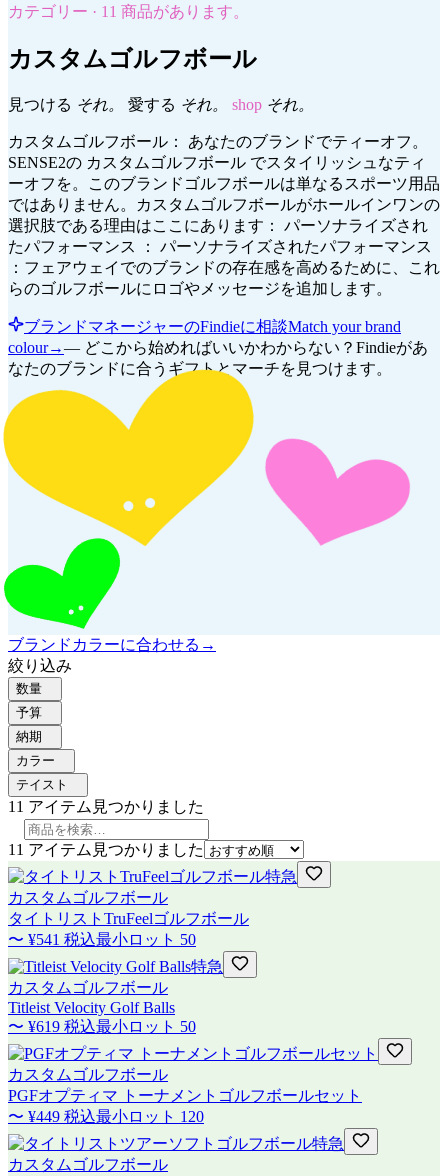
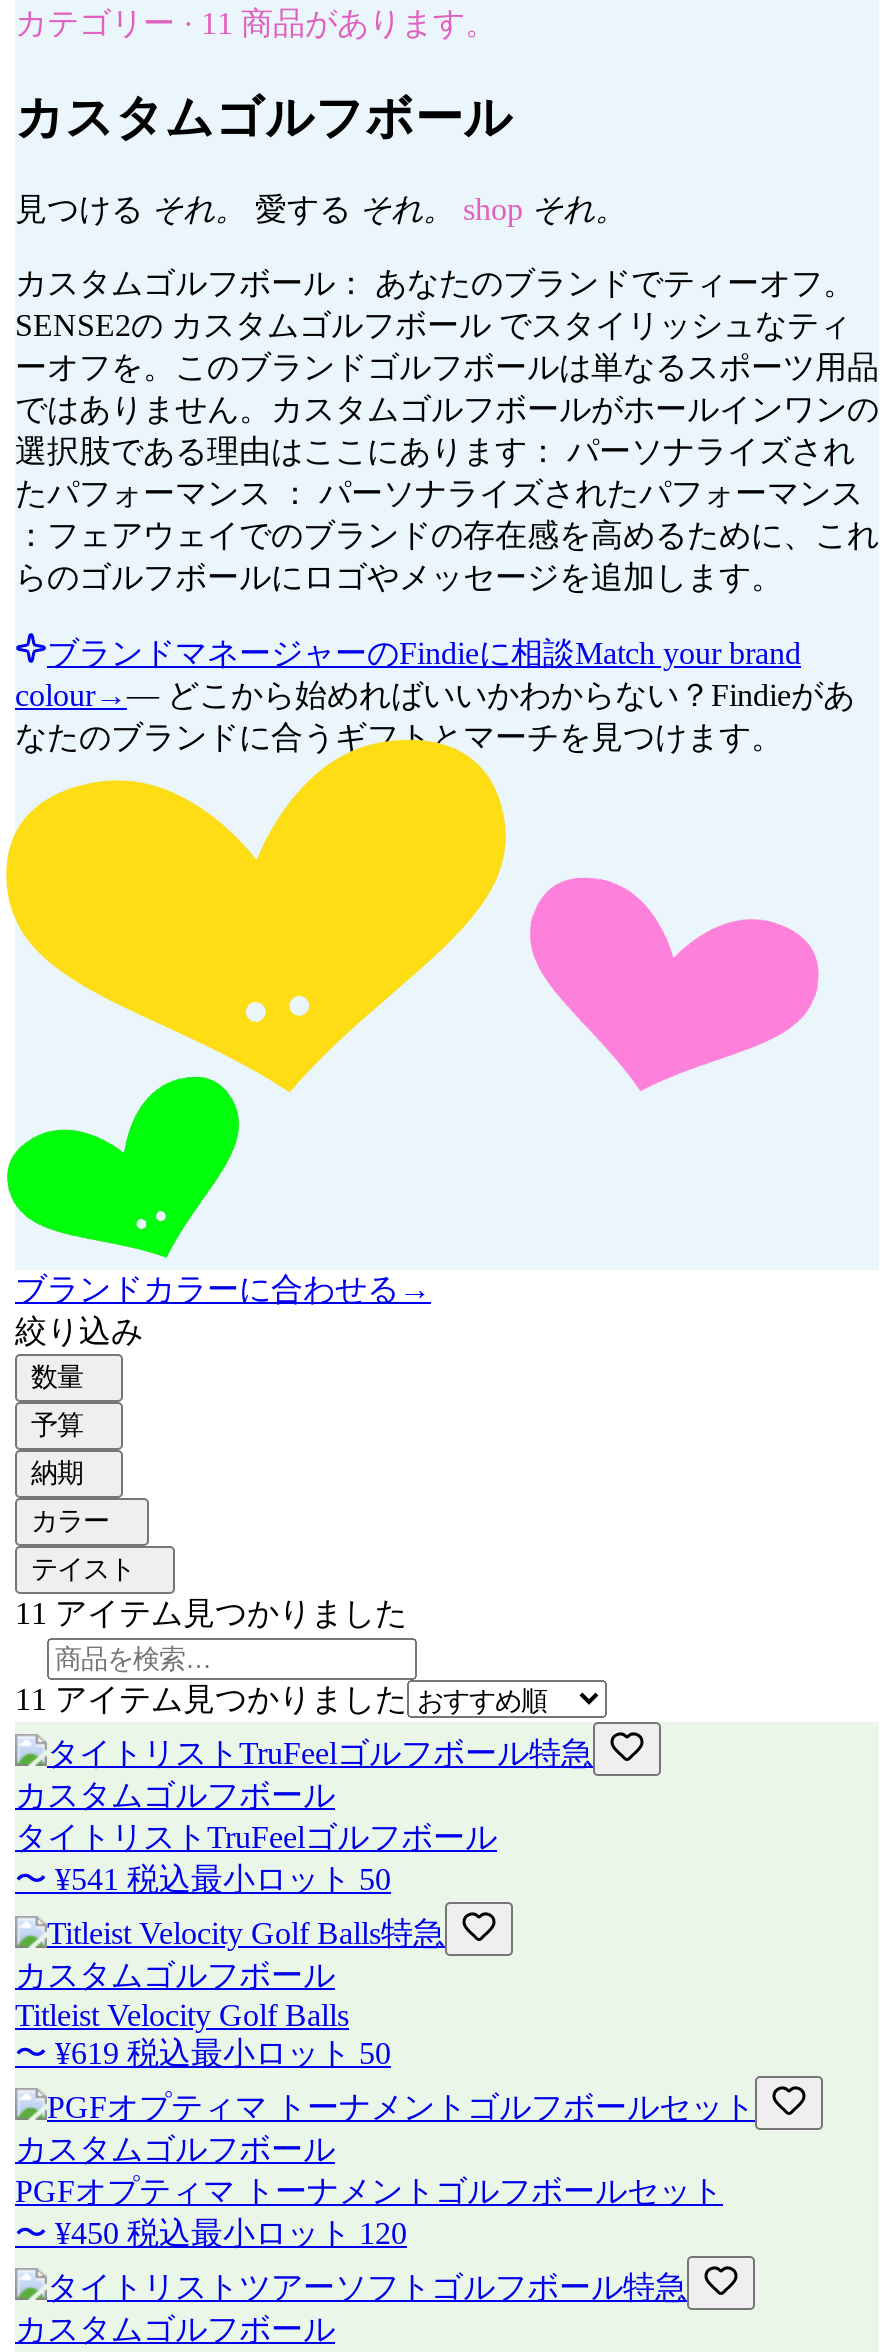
- 〜 ¥449 税込最小ロット 120
+ 〜 ¥450 税込最小ロット 120
